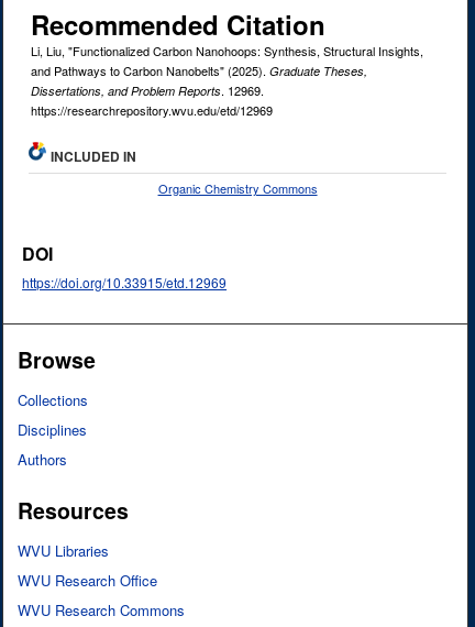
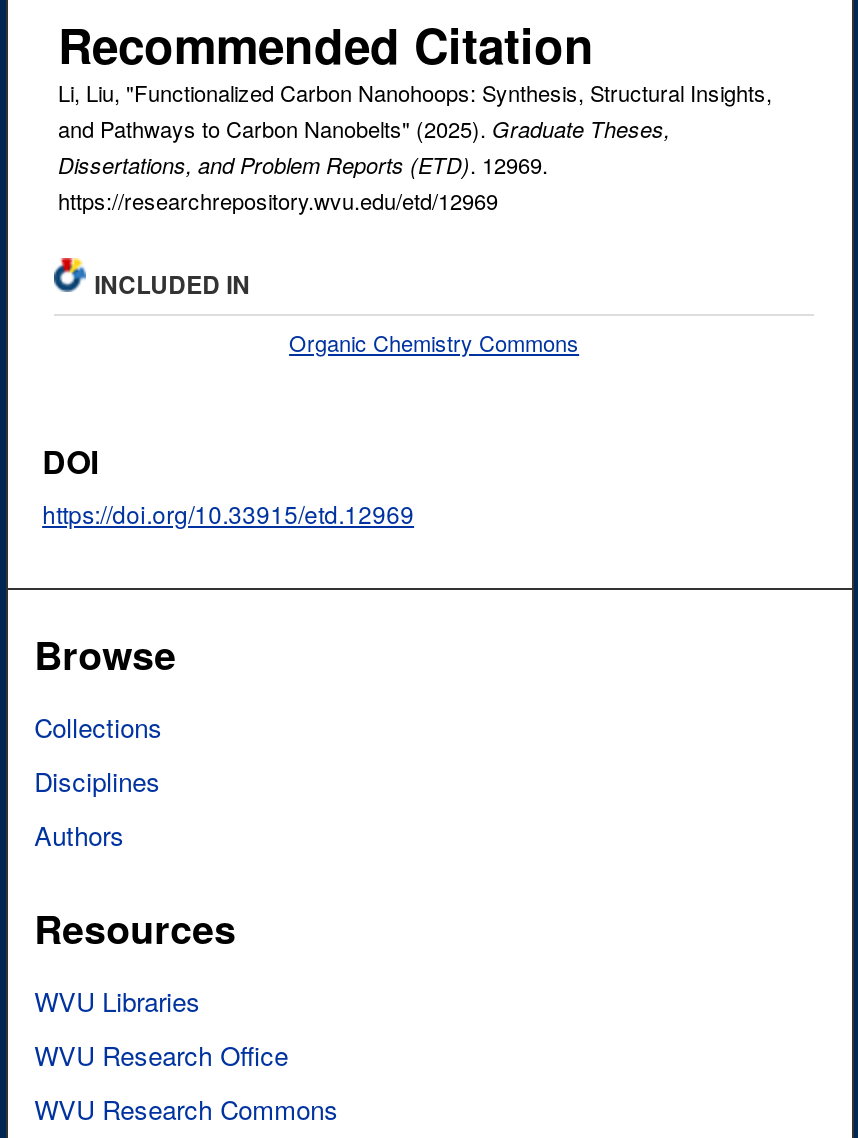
- Dissertations, and Problem Reports. 12969.
+ Dissertations, and Problem Reports (ETD). 12969.
